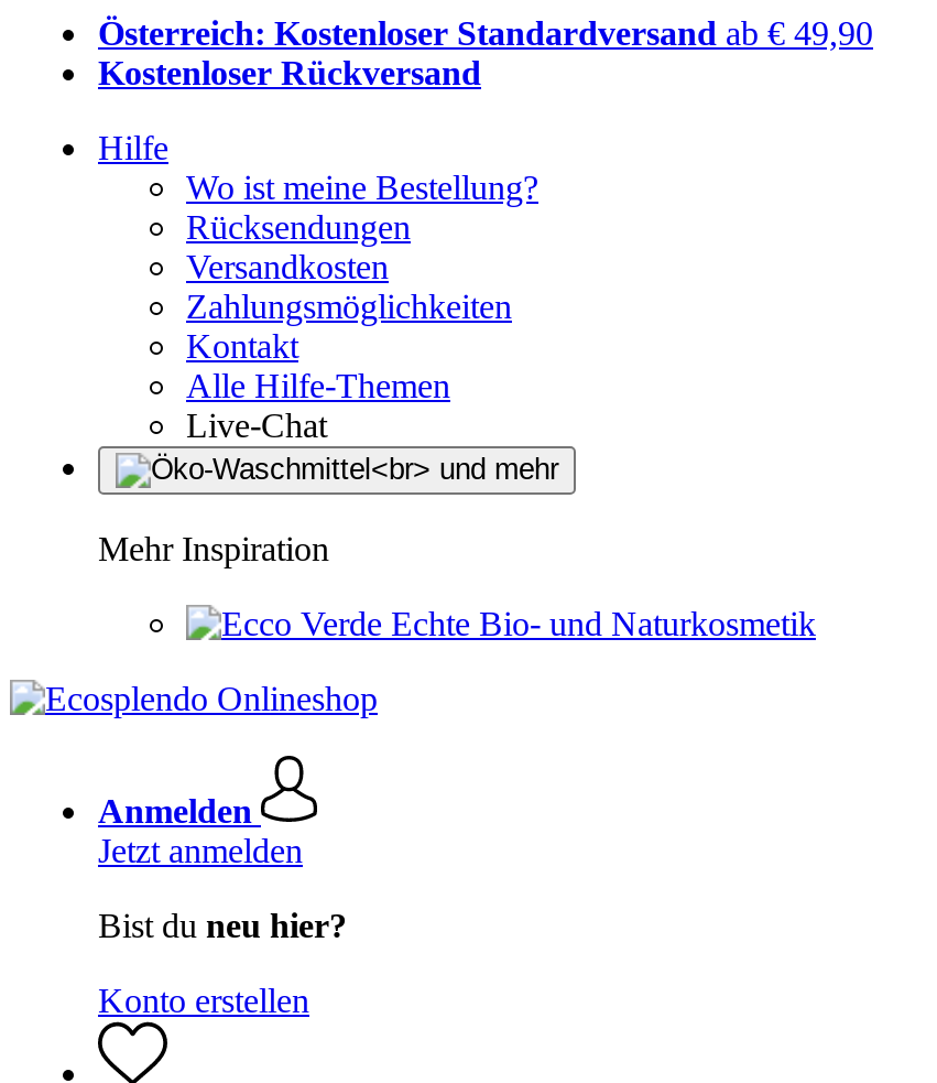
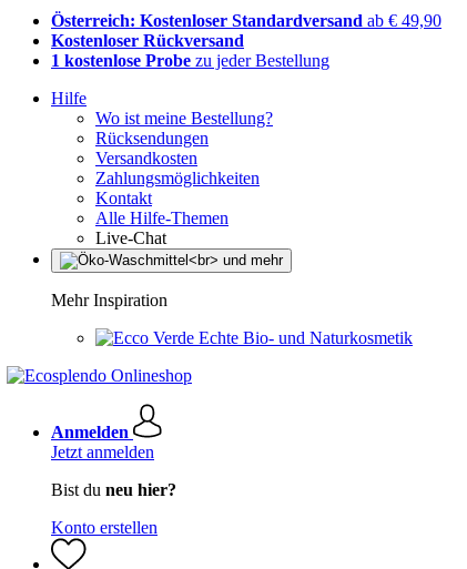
+ 1 kostenlose Probe zu jeder Bestellung
